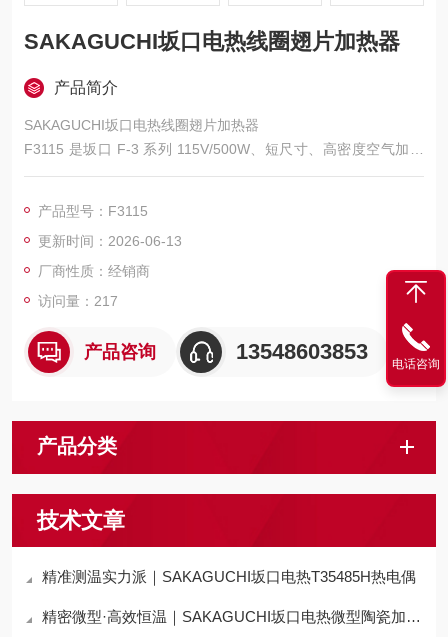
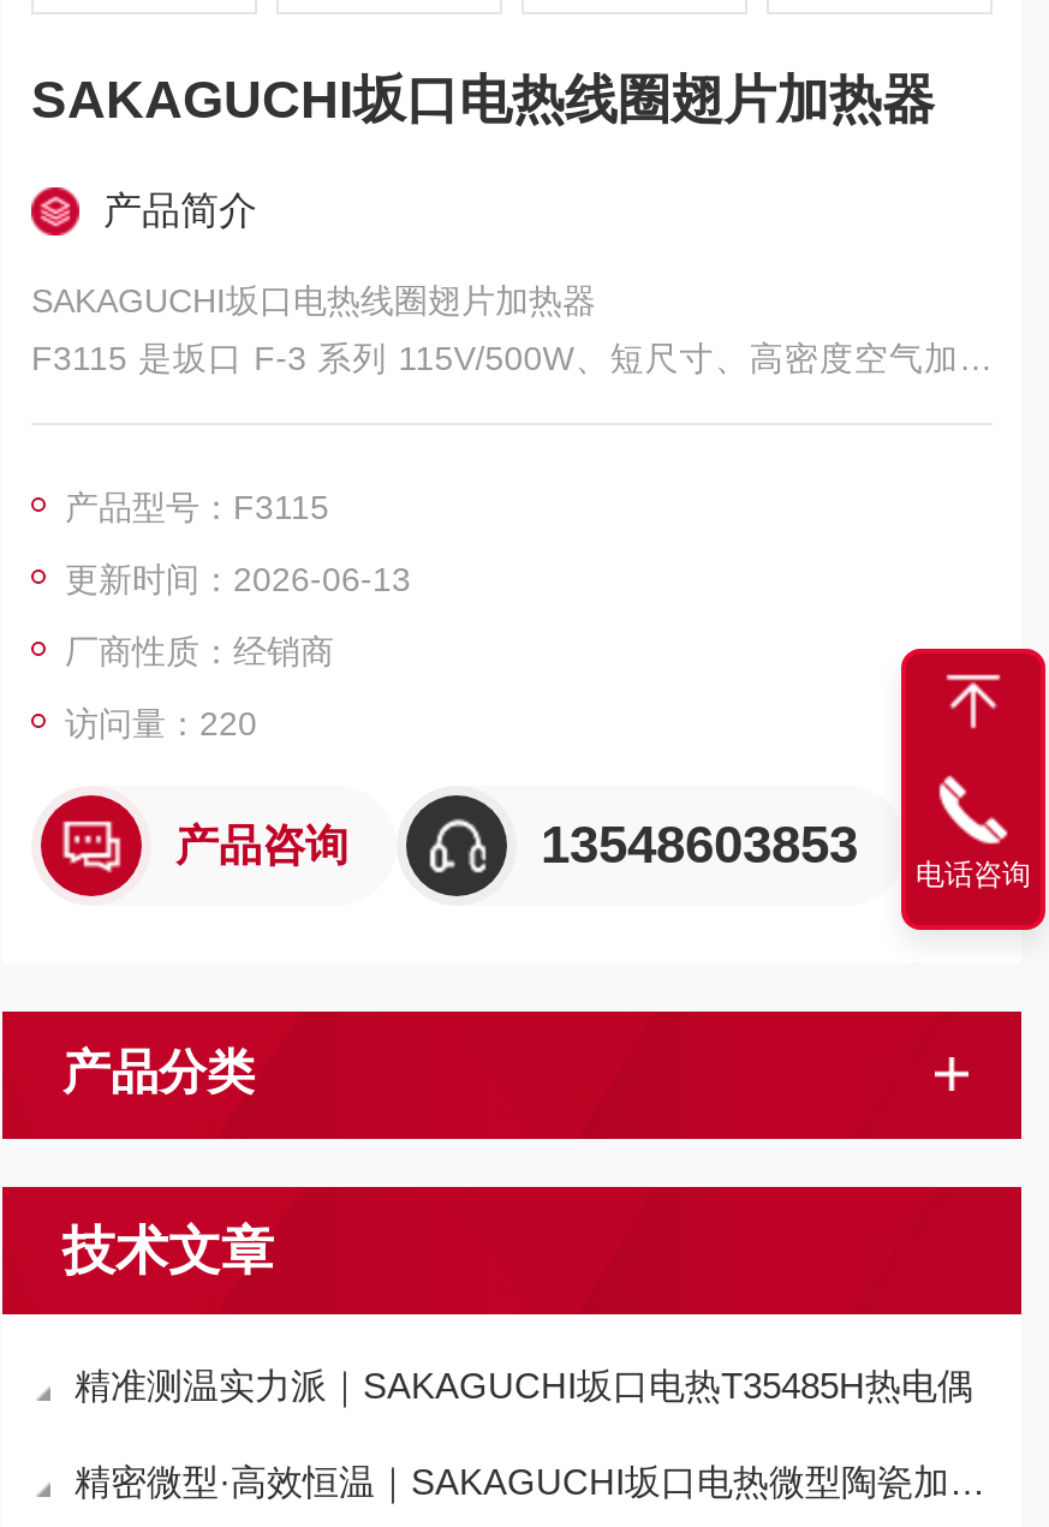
- 访问量：217
+ 访问量：220
